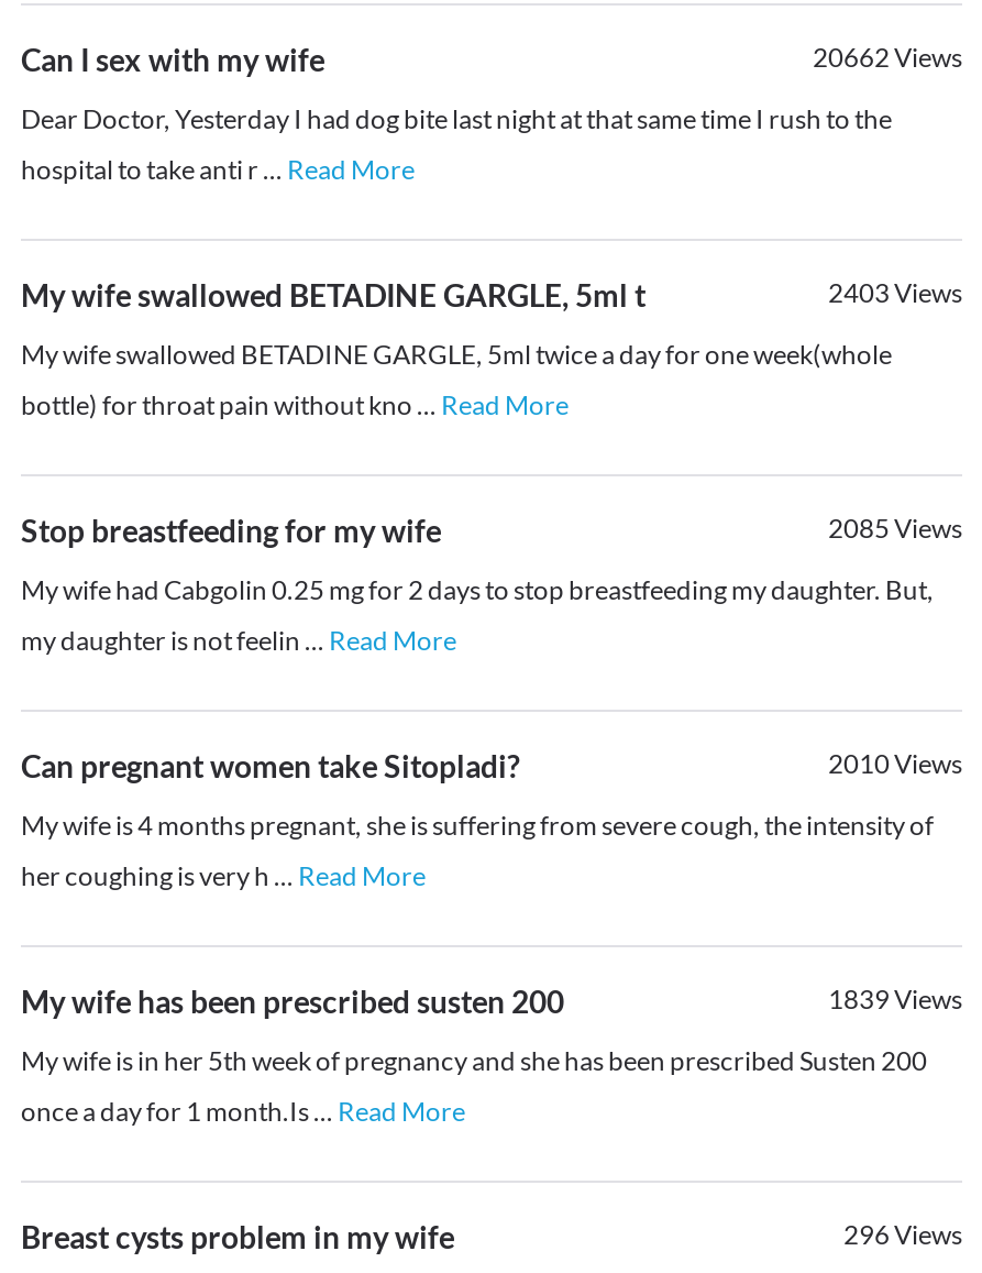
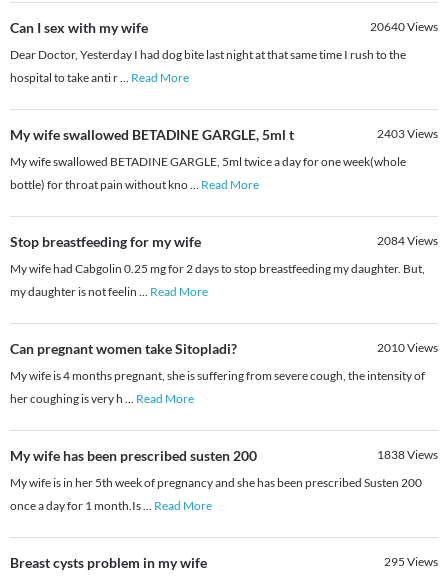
- 20662Views
+ 20640Views

- 2085 Views
+ 2084 Views

- 1839Views
+ 1838Views

- 296Views
+ 295Views
